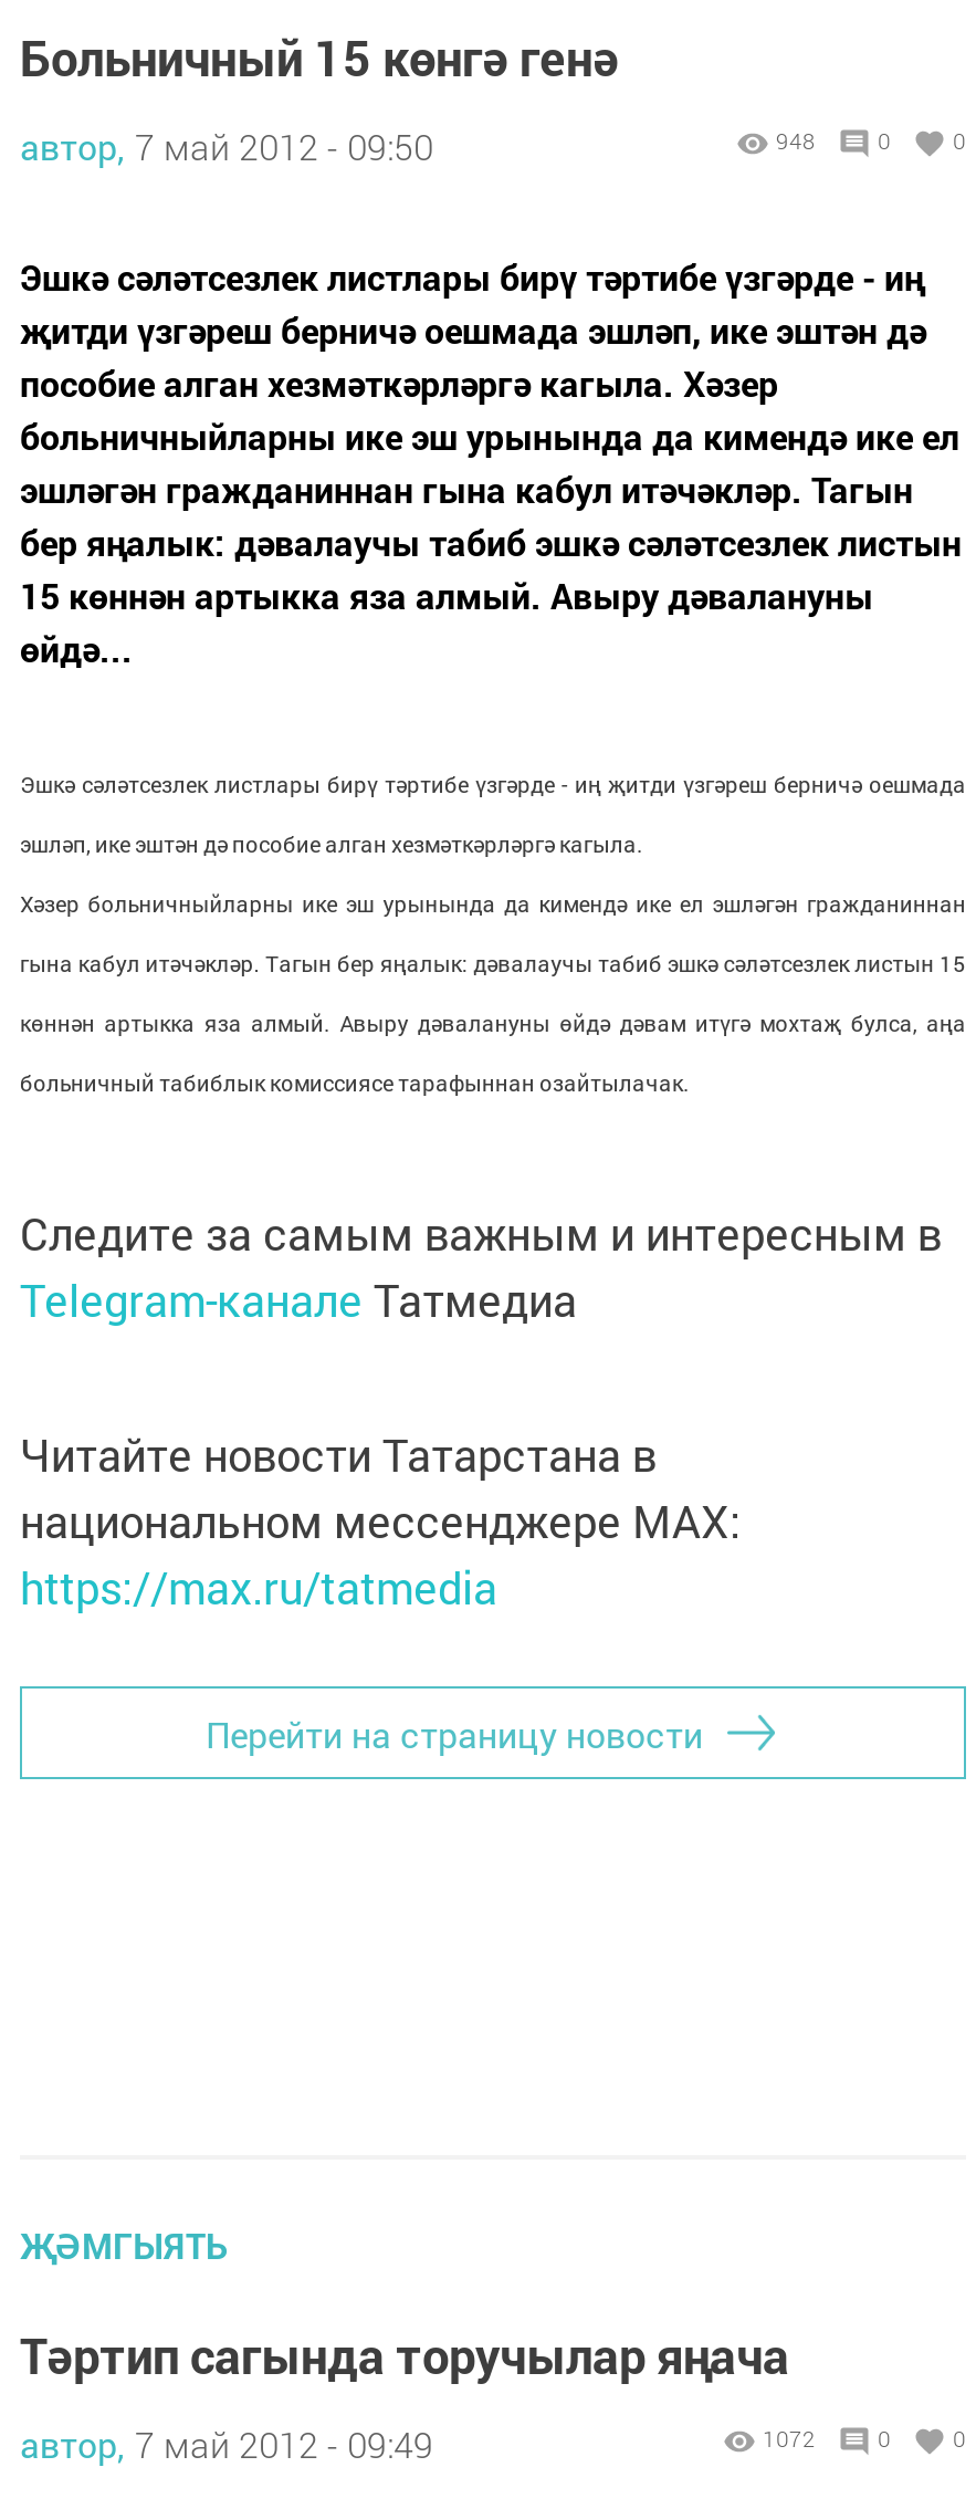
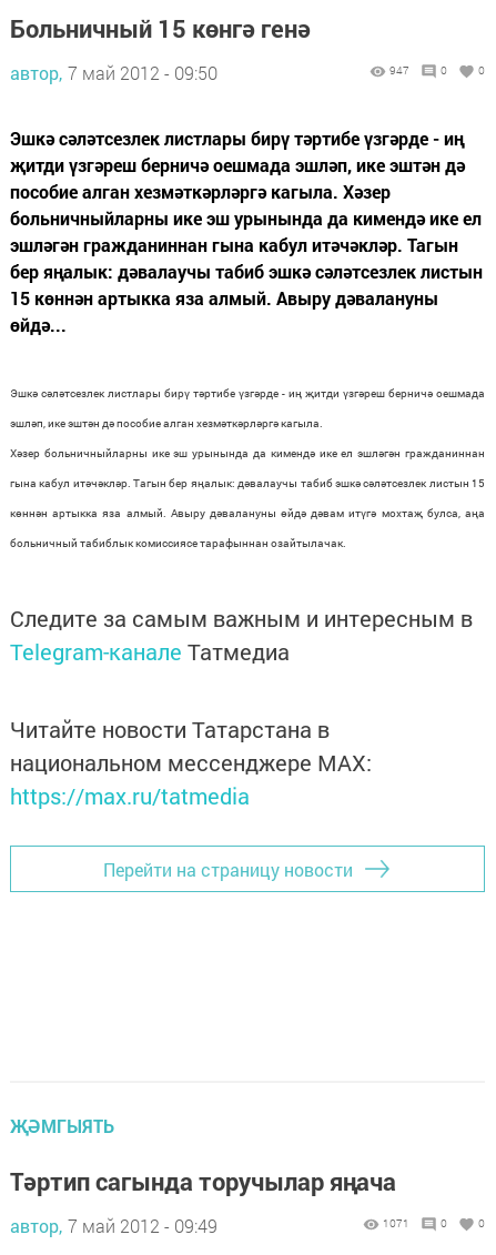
- 948
+ 947

- 1072
+ 1071
